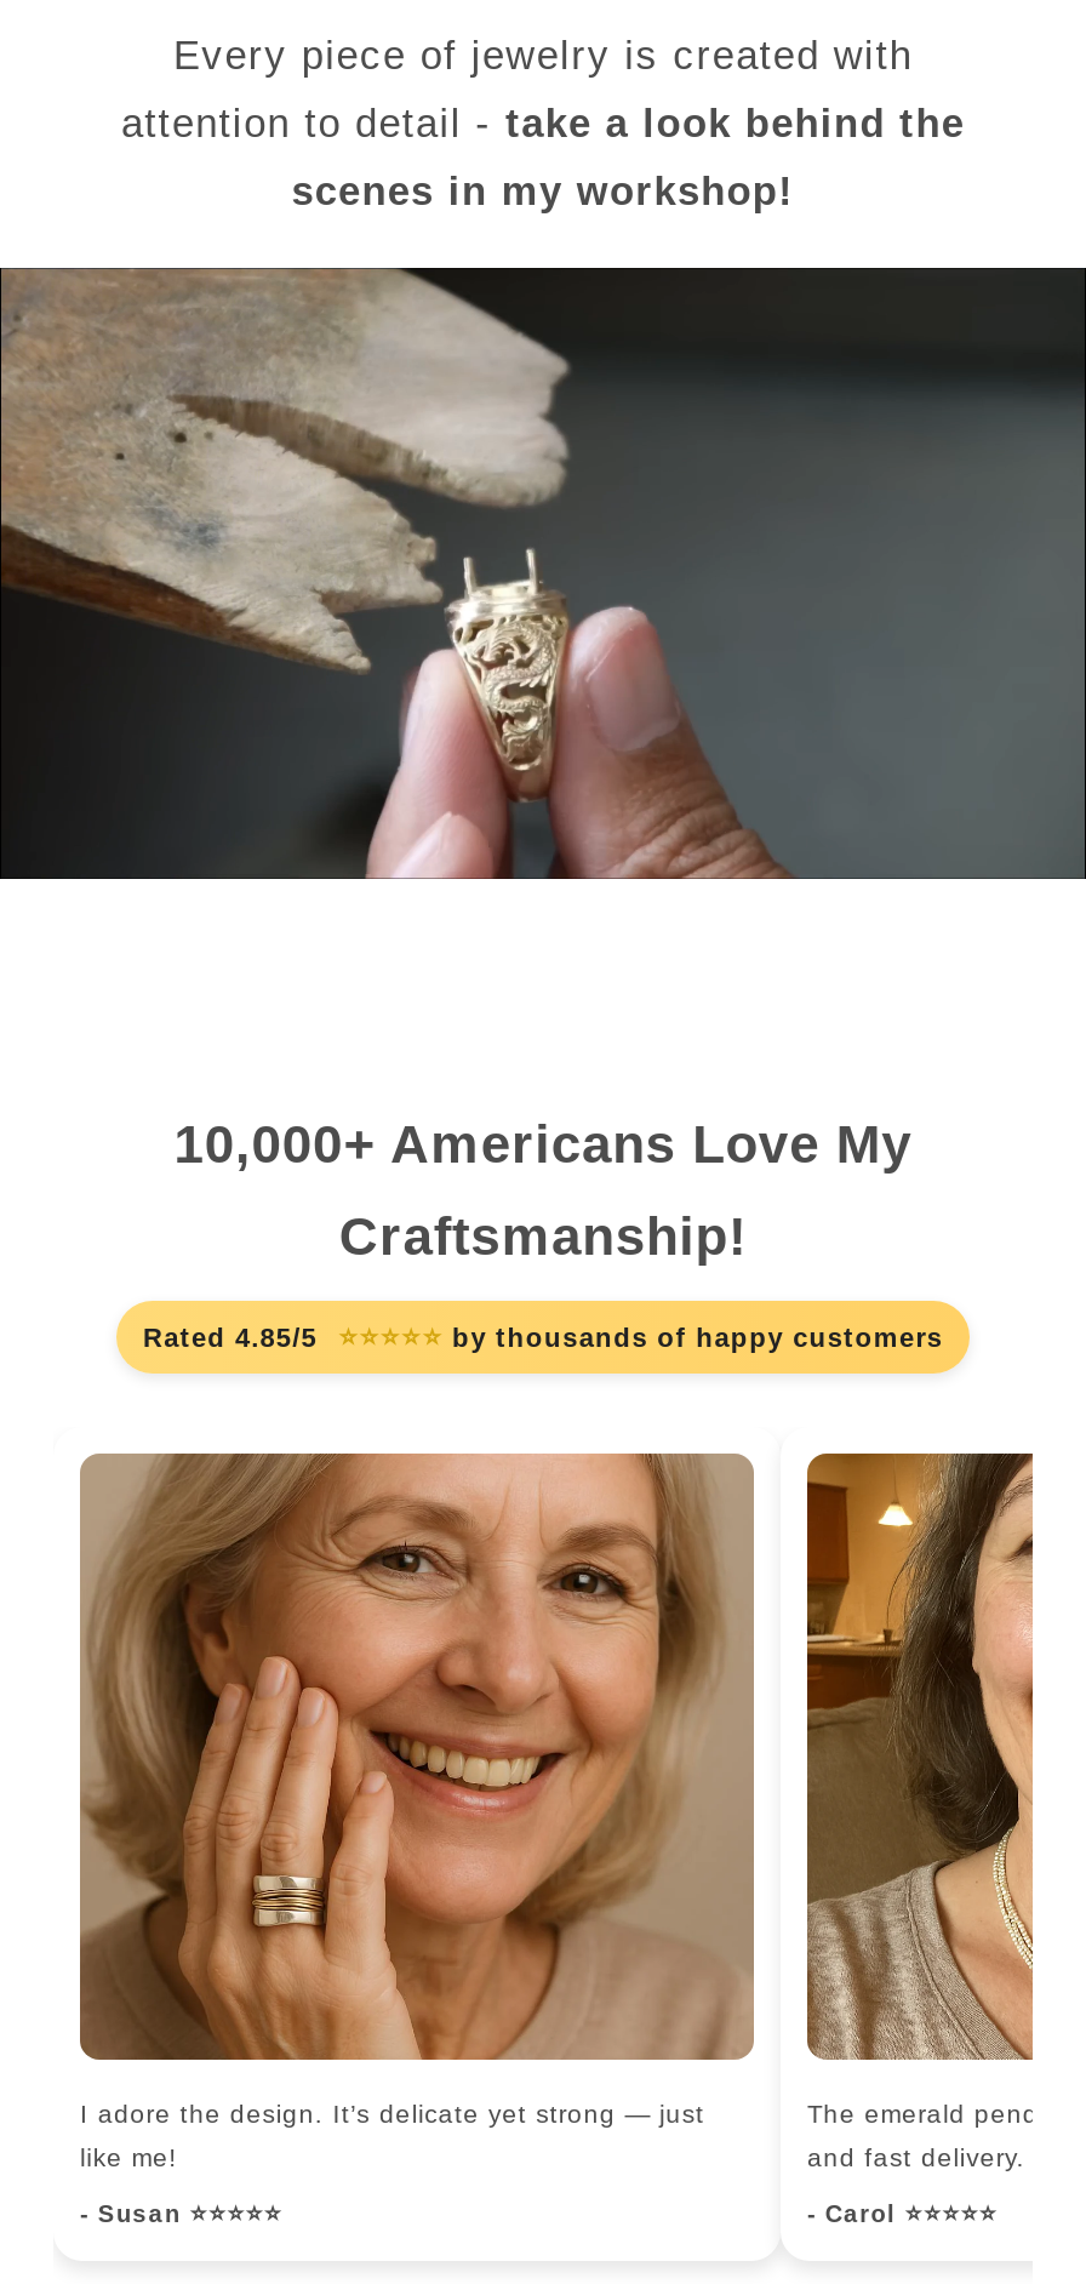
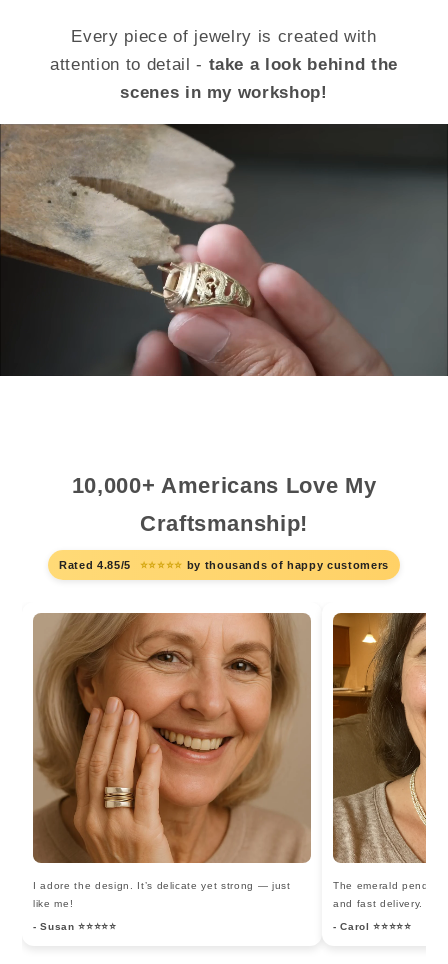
- [image]
+ [image]
